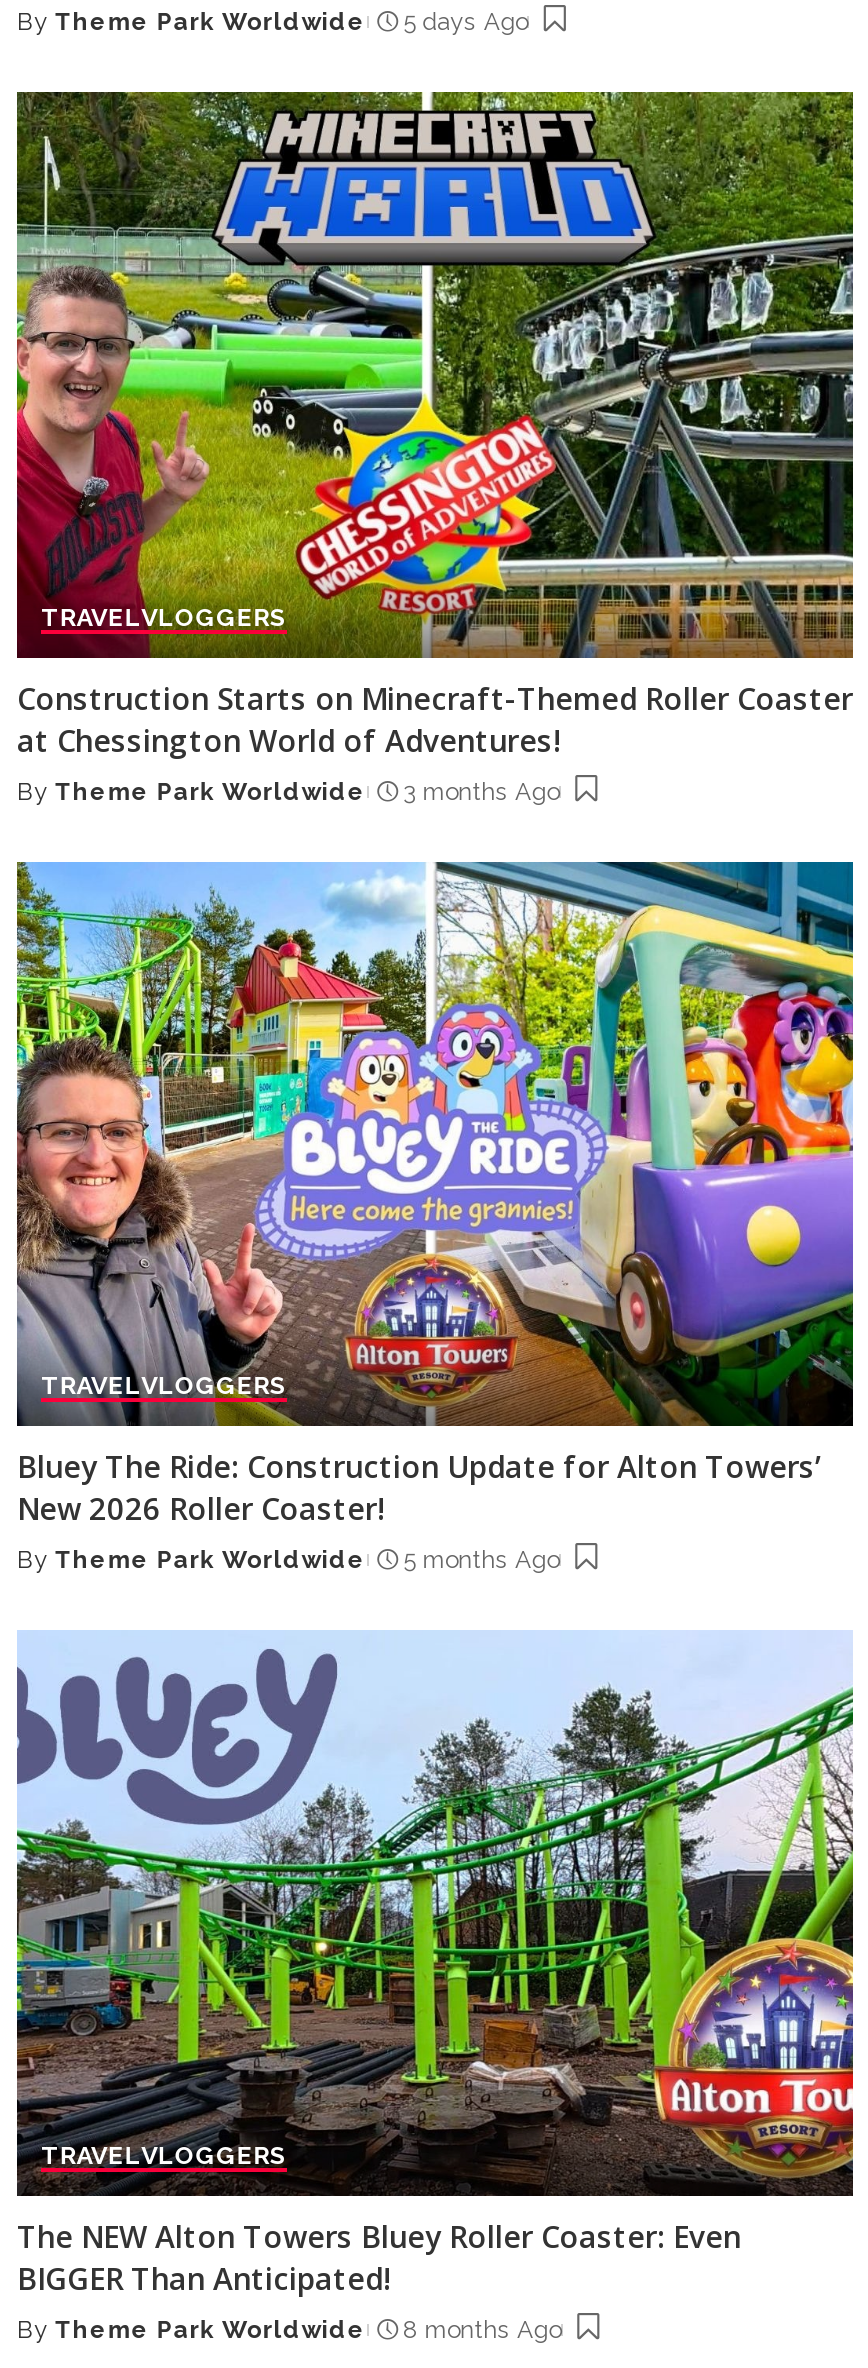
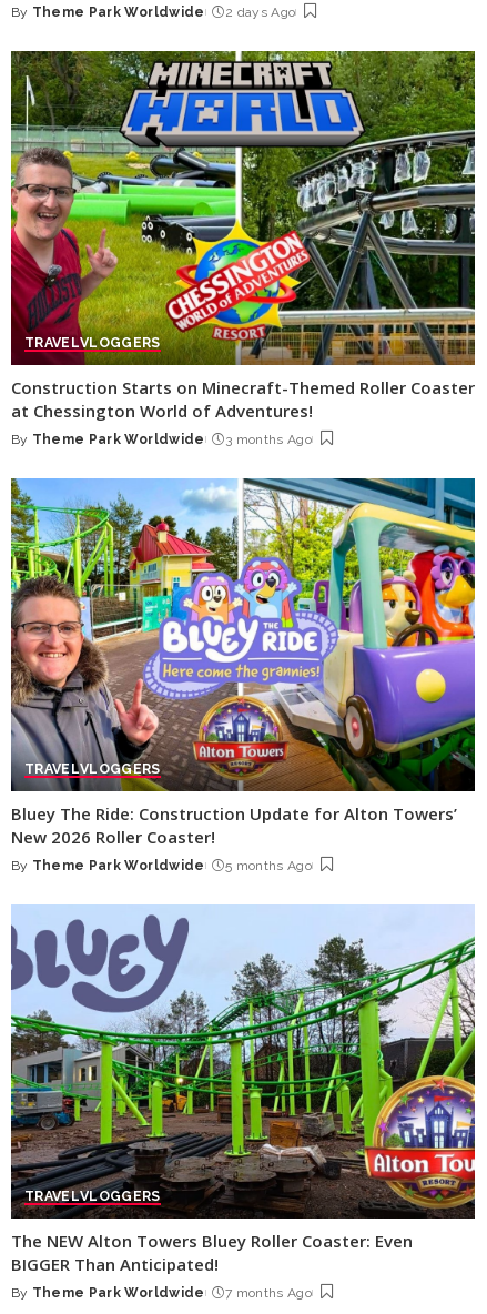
- By Theme Park Worldwide 5 days Ago
+ By Theme Park Worldwide 2 days Ago

- By Theme Park Worldwide 8 months Ago
+ By Theme Park Worldwide 7 months Ago
